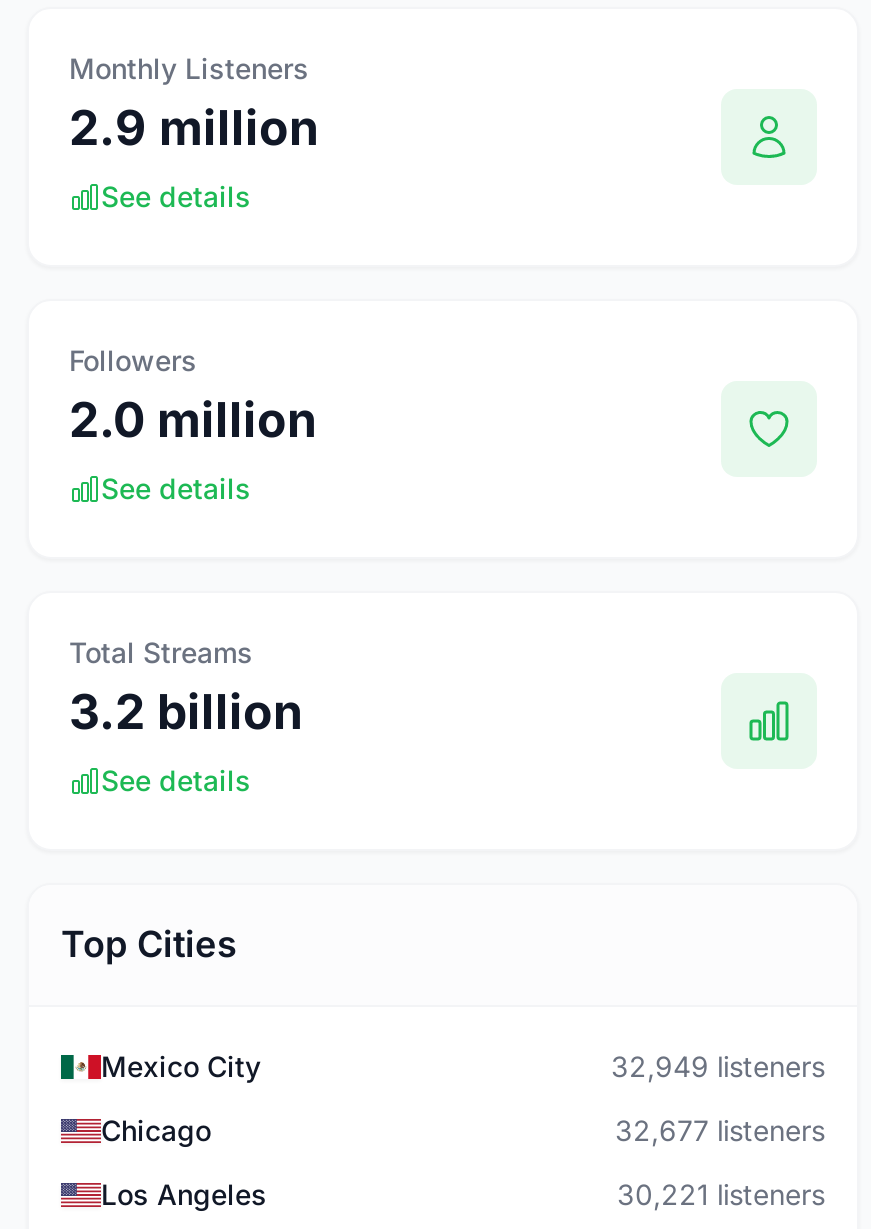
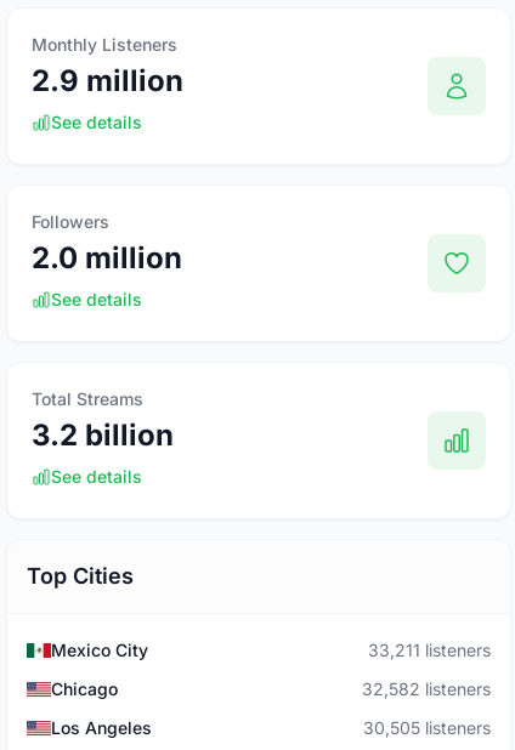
- 32,949 listeners
+ 33,211 listeners

- 32,677 listeners
+ 32,582 listeners

- 30,221 listeners
+ 30,505 listeners
